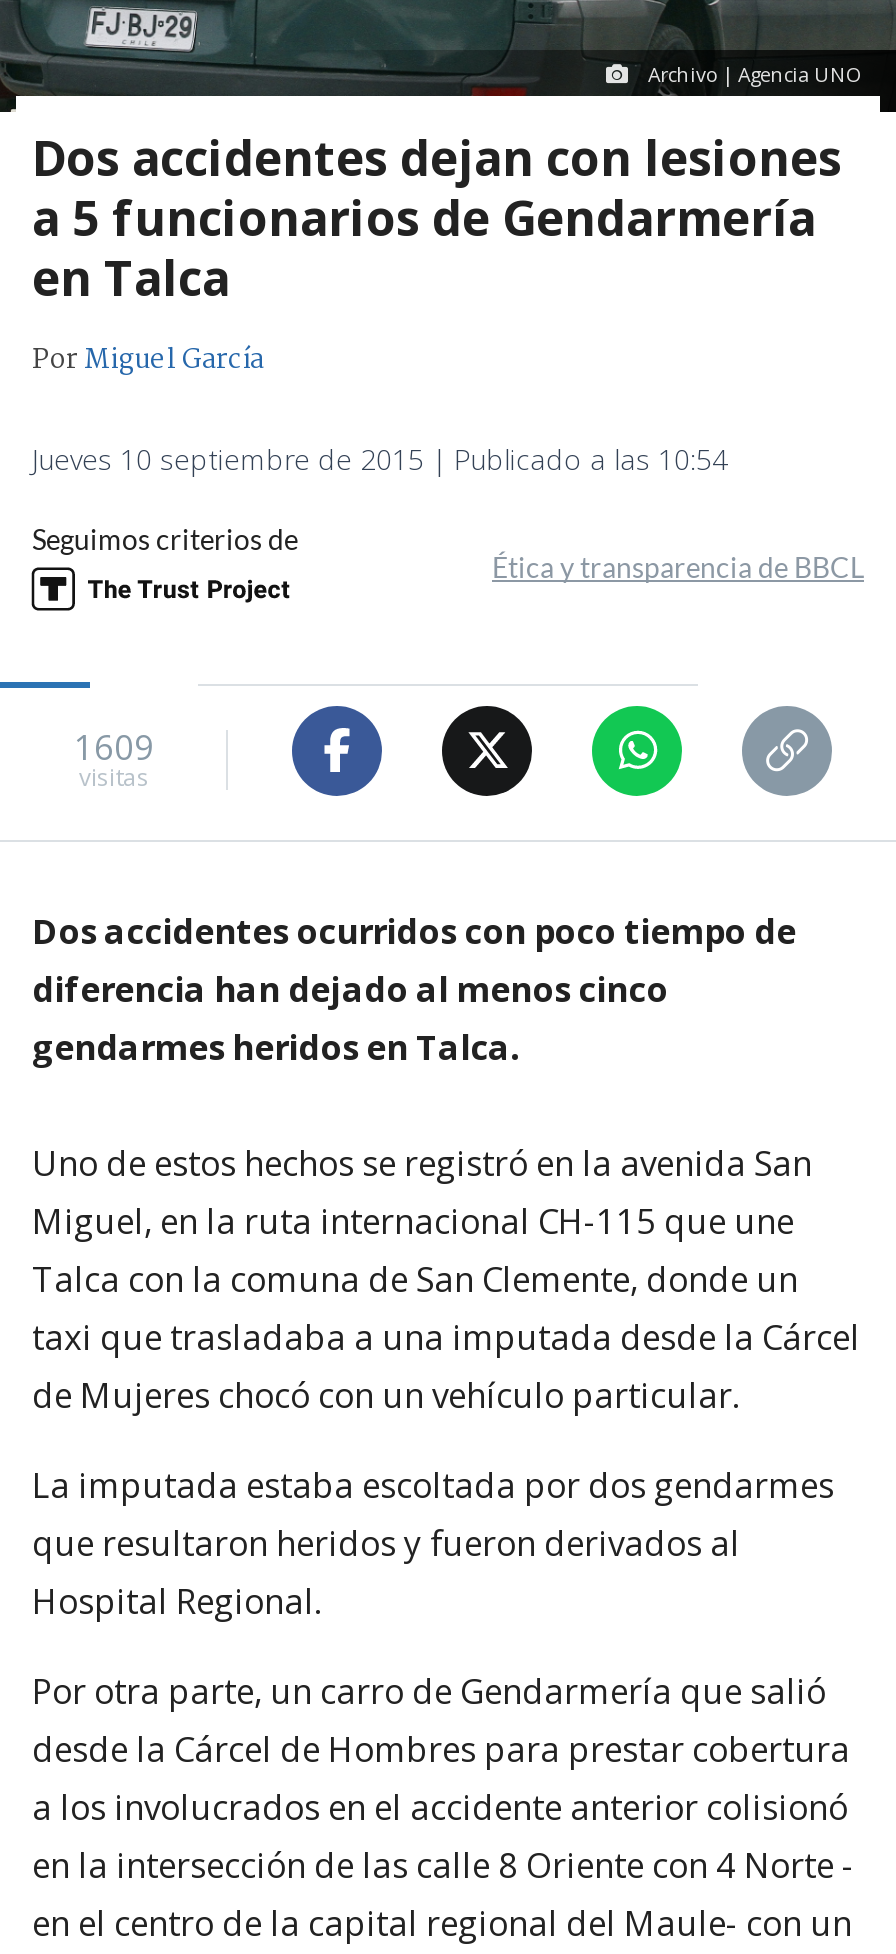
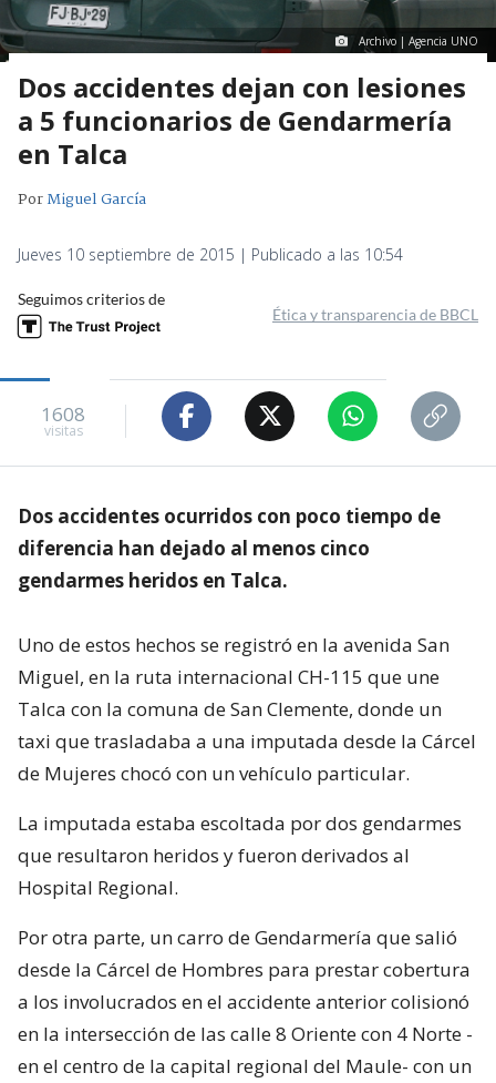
- 1609
+ 1608
